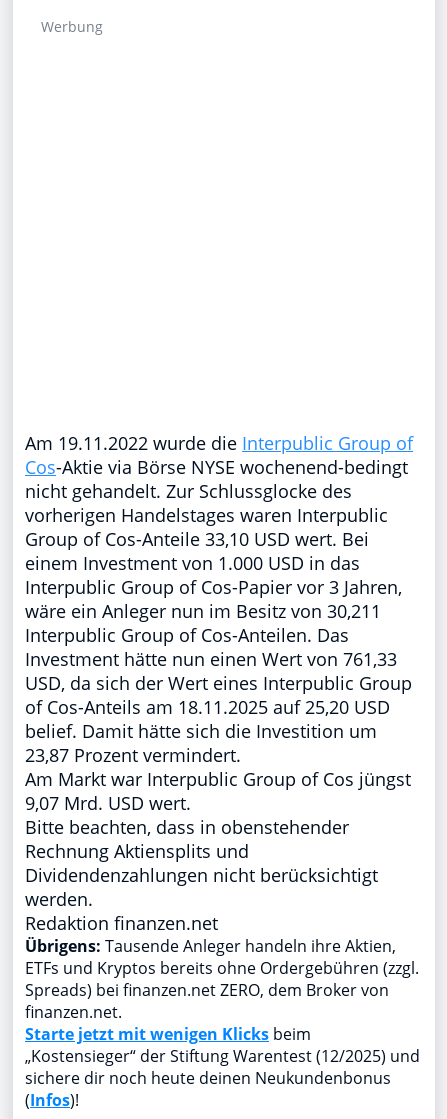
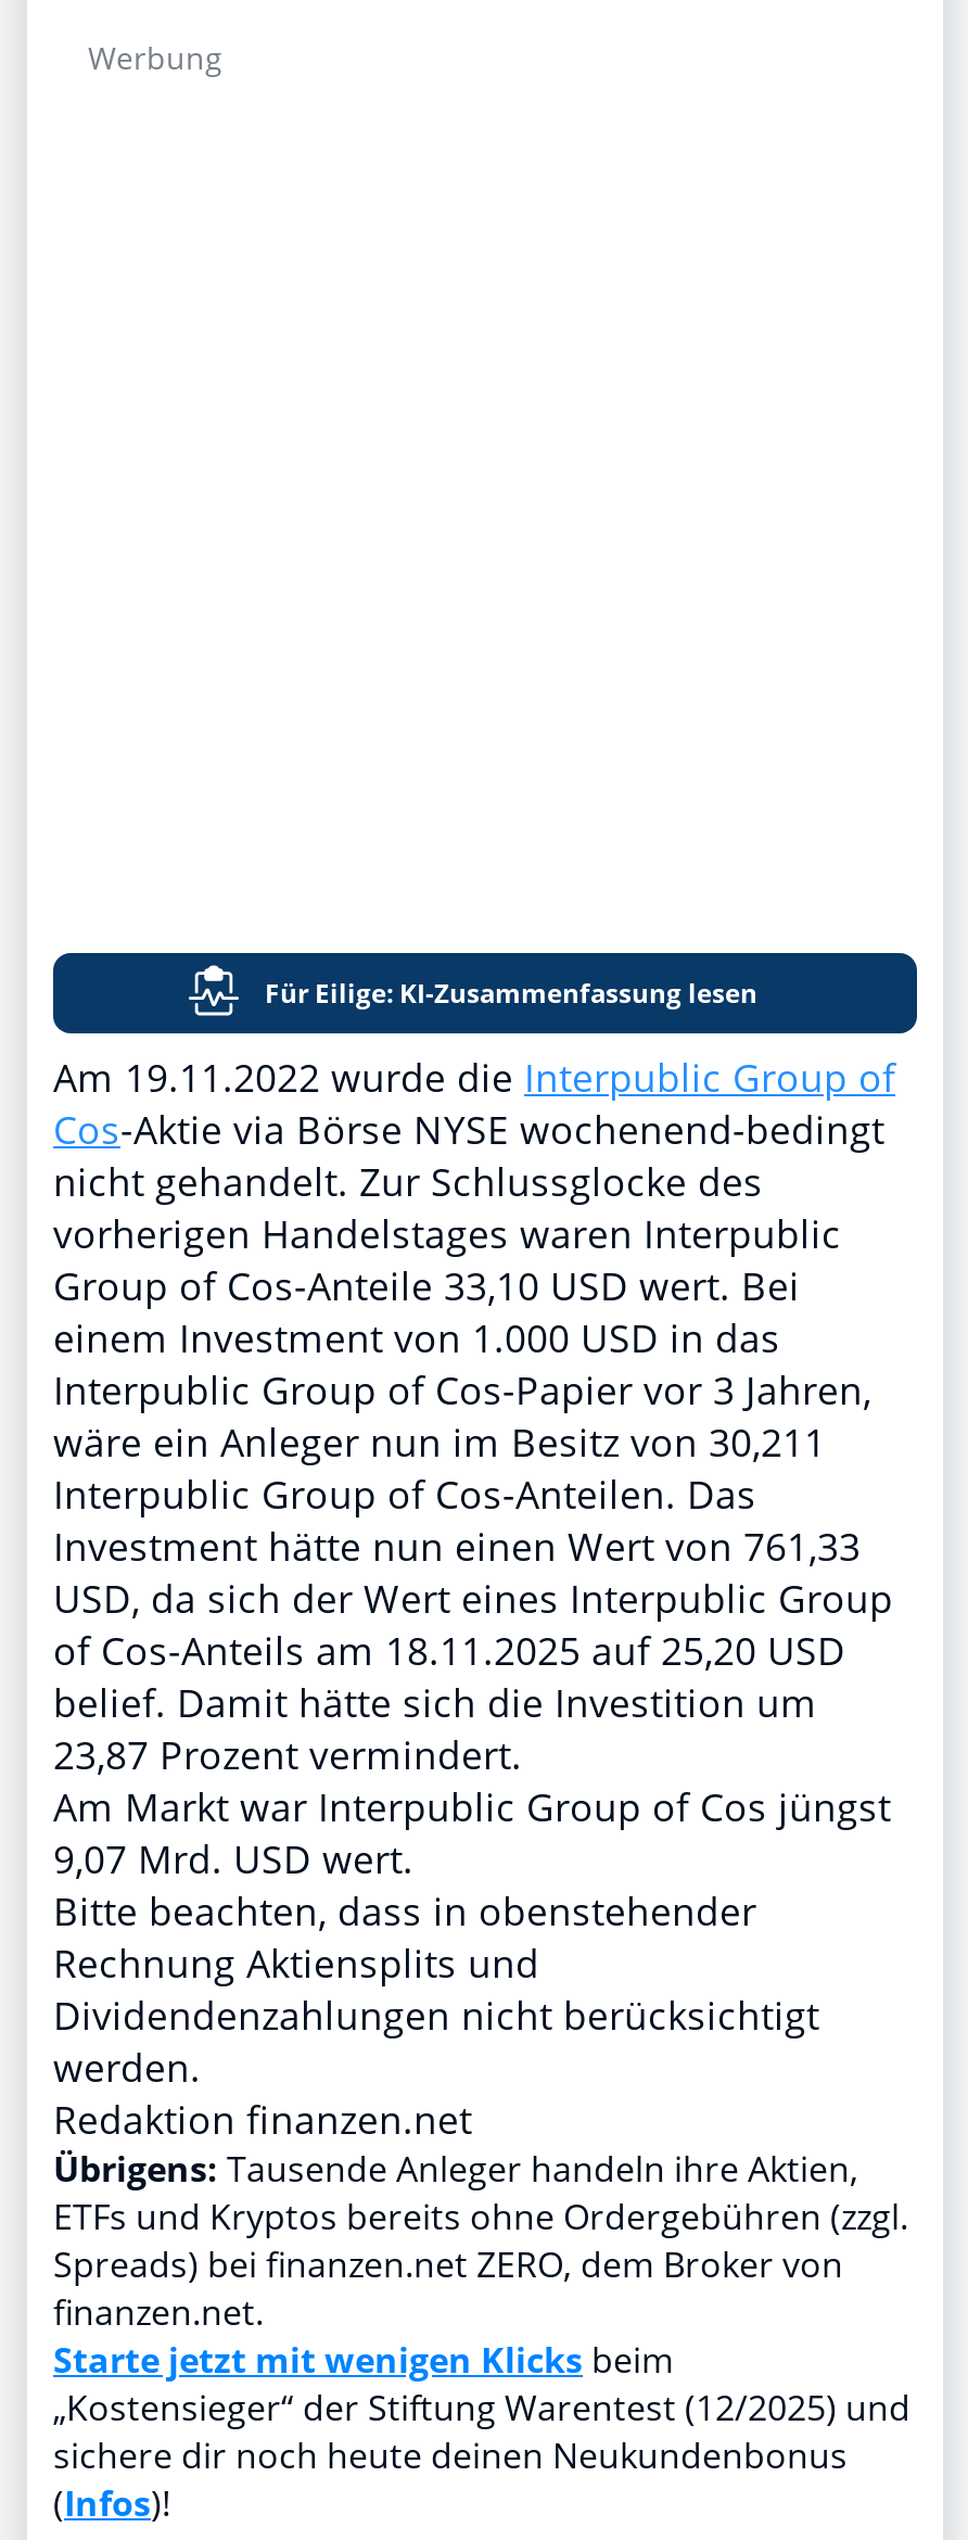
+ Für Eilige: KI-Zusammenfassung lesen
